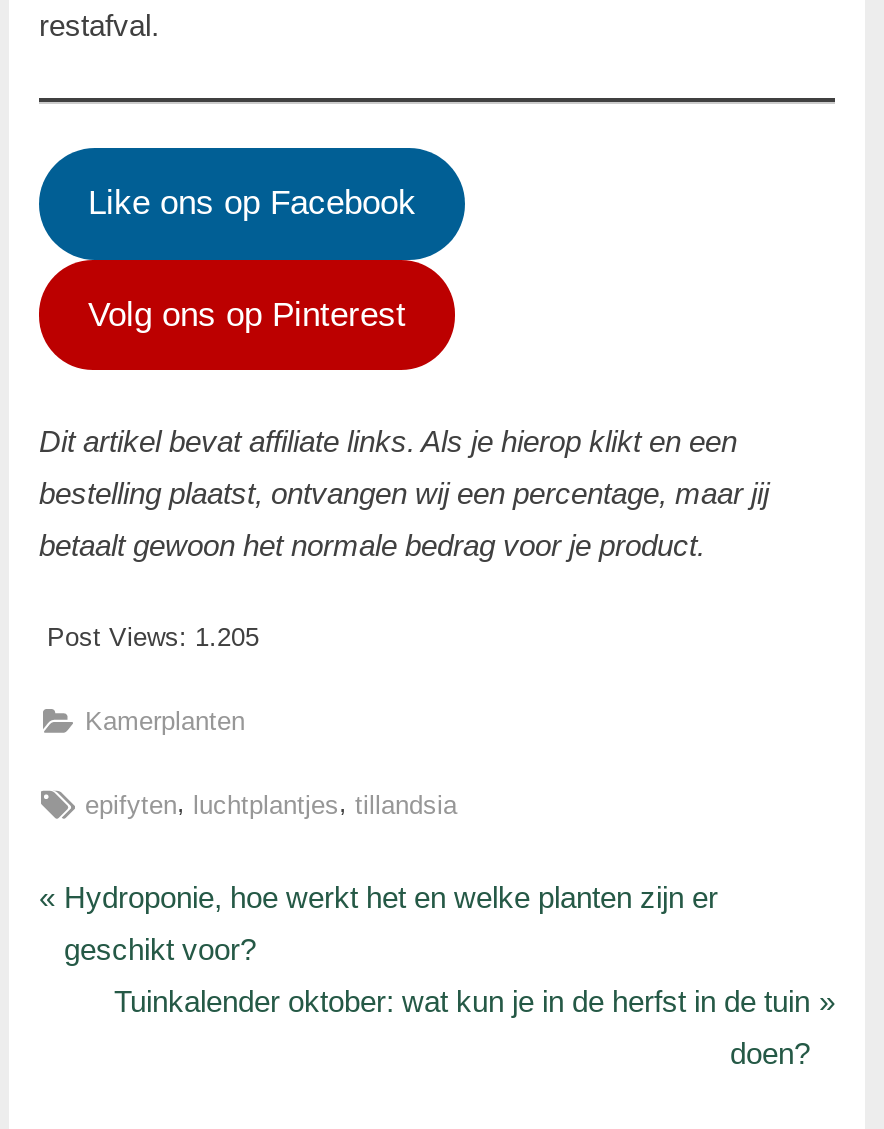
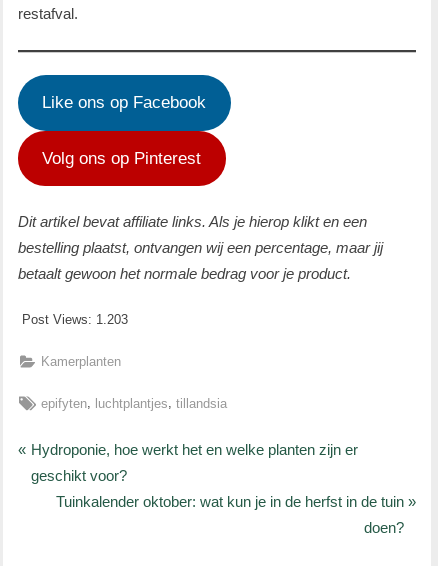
- Post Views: 1.205
+ Post Views: 1.203
